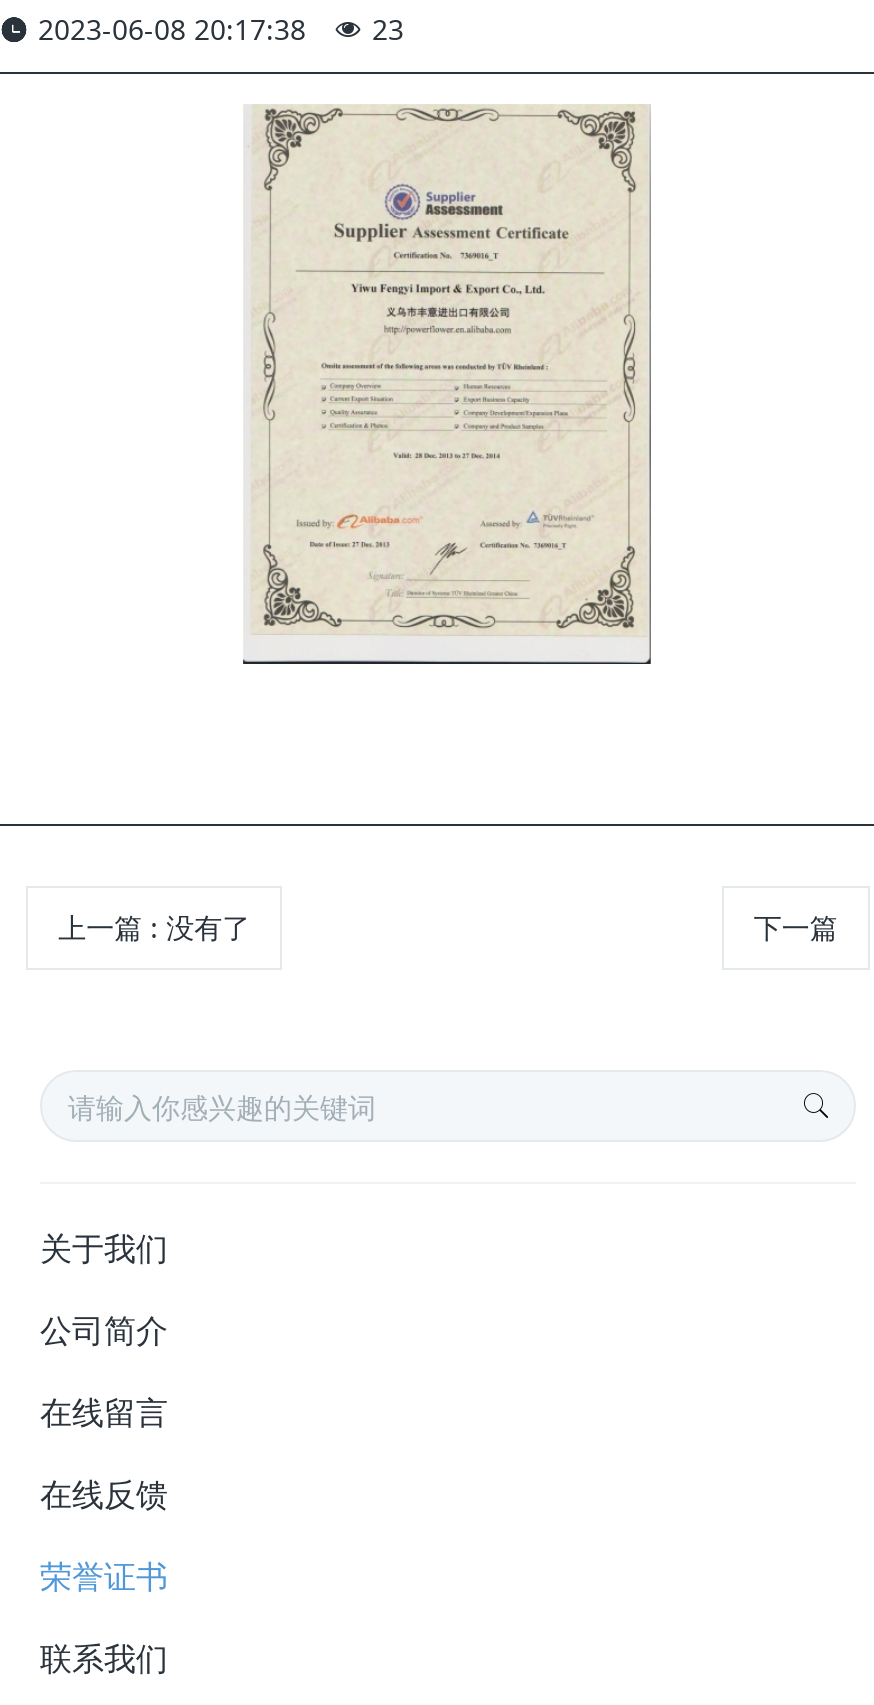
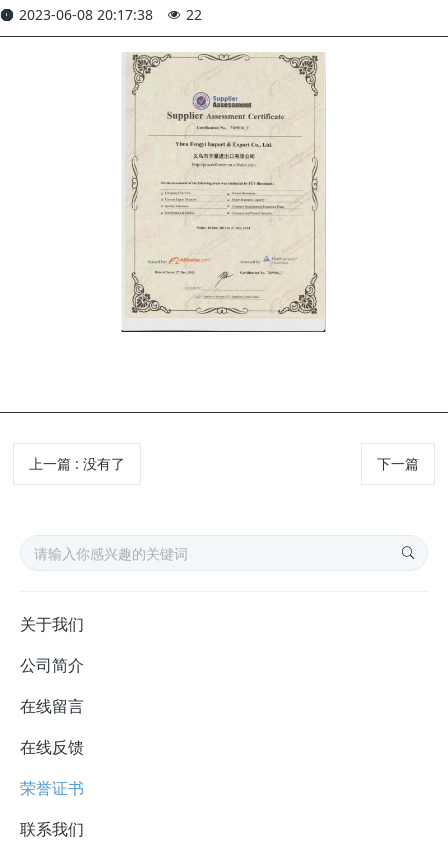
- 2023-06-08 20:17:38 23
+ 2023-06-08 20:17:38 22
